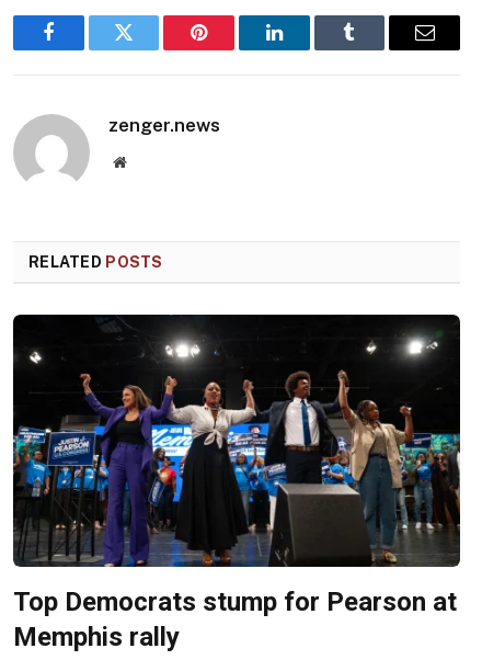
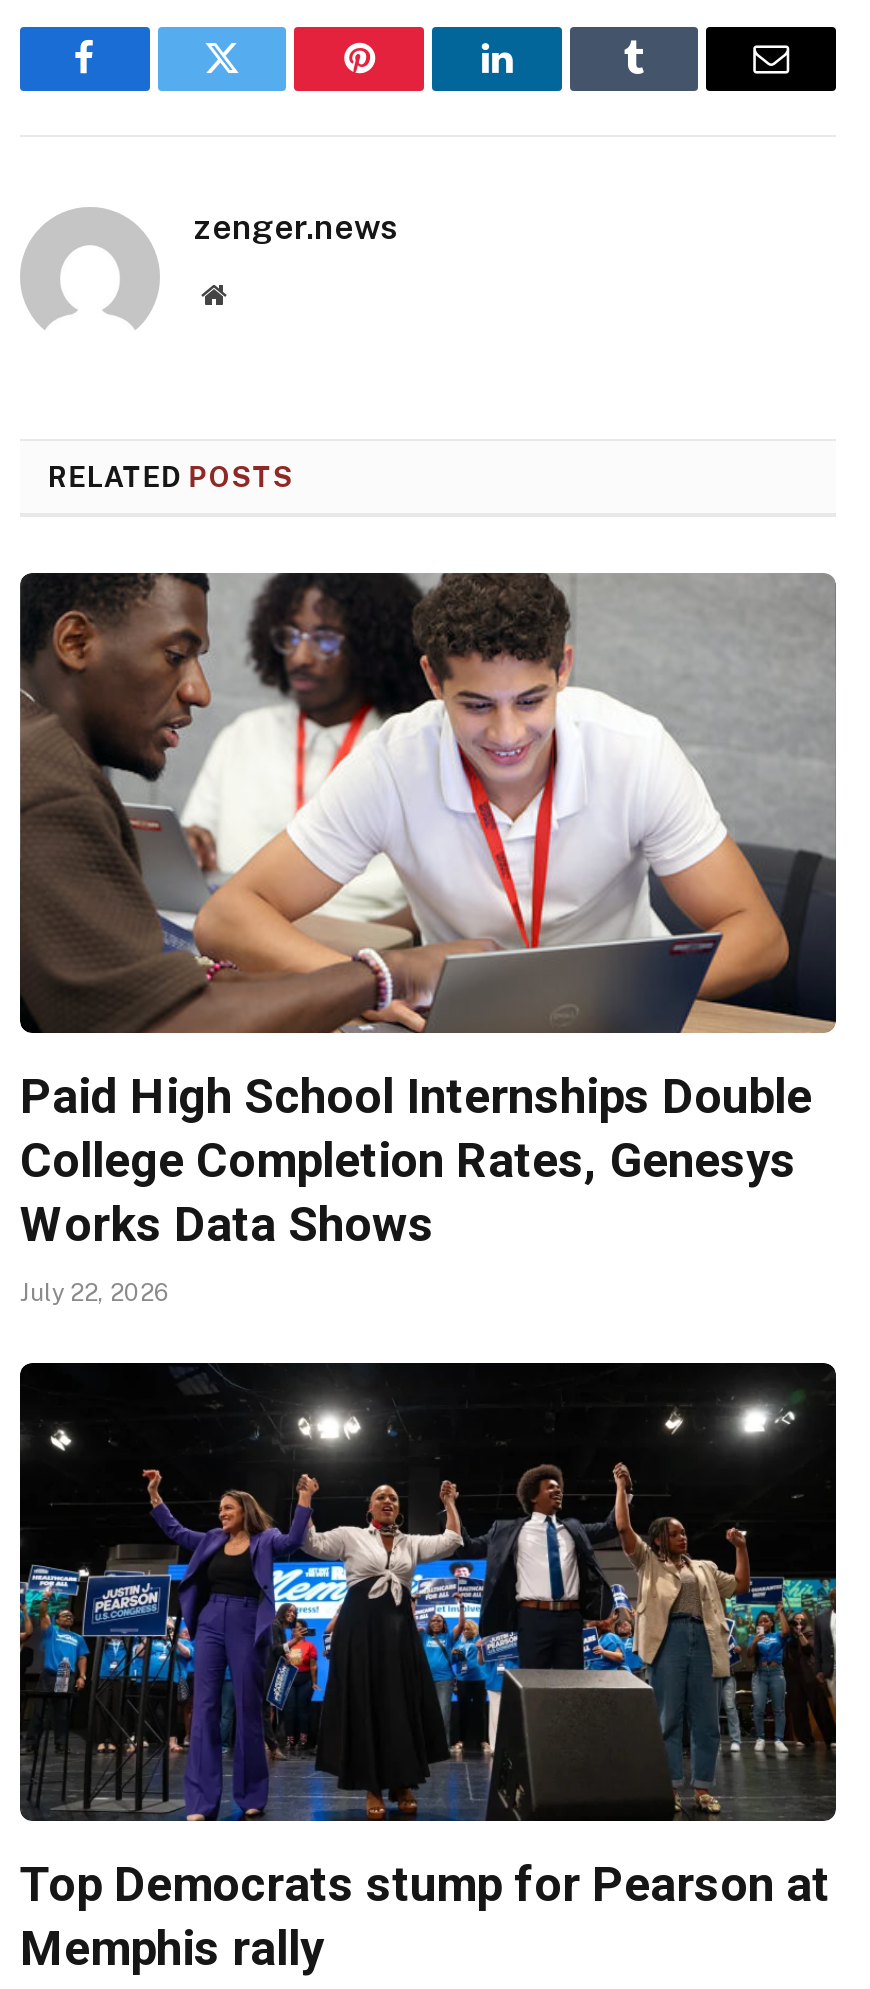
+ [image]
+ Paid High School Internships Double
+ College Completion Rates, Genesys
+ Works Data Shows
+ July 22, 2026
